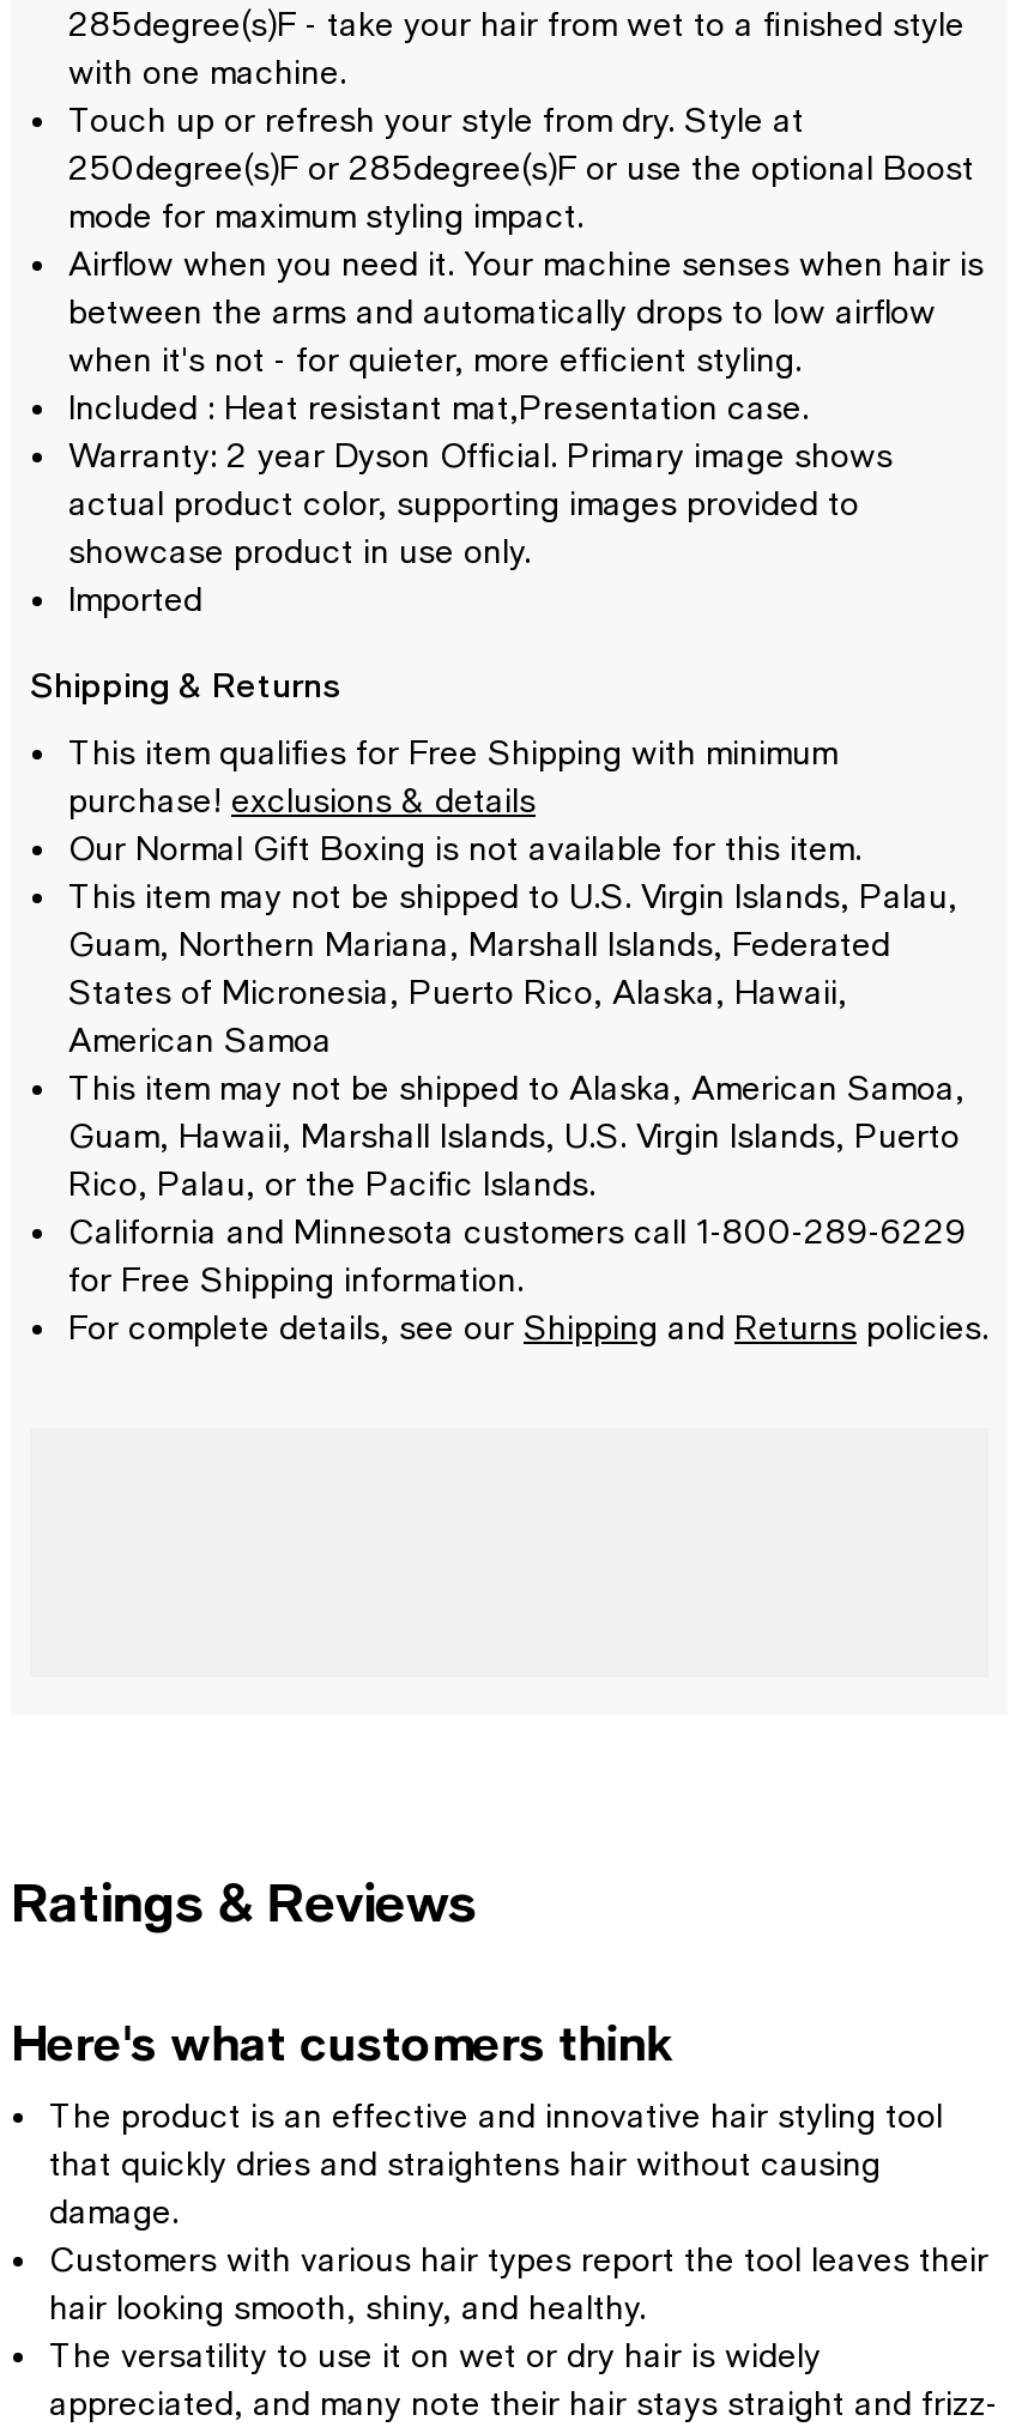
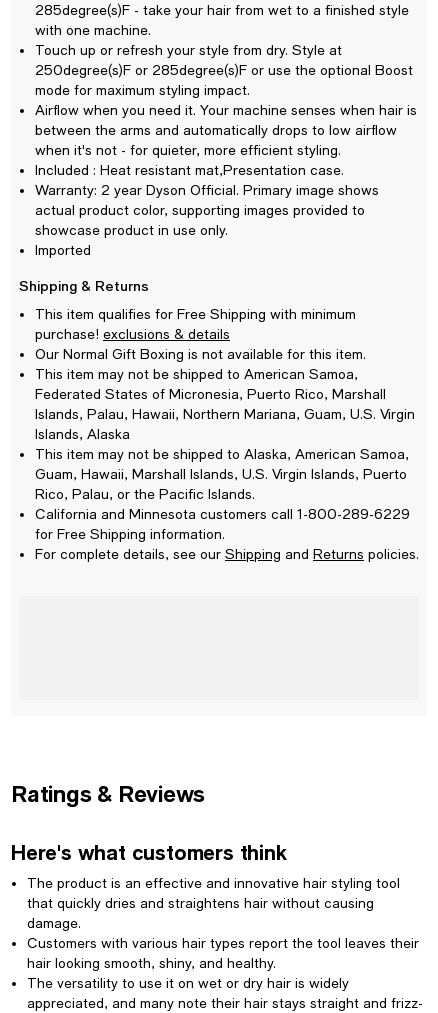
- This item may not be shipped to U.S. Virgin Islands, Palau,
- Guam, Northern Mariana, Marshall Islands, Federated
- States of Micronesia, Puerto Rico, Alaska, Hawaii,
- American Samoa
+ This item may not be shipped to American Samoa,
+ Federated States of Micronesia, Puerto Rico, Marshall
+ Islands, Palau, Hawaii, Northern Mariana, Guam, U.S. Virgin
+ Islands, Alaska
